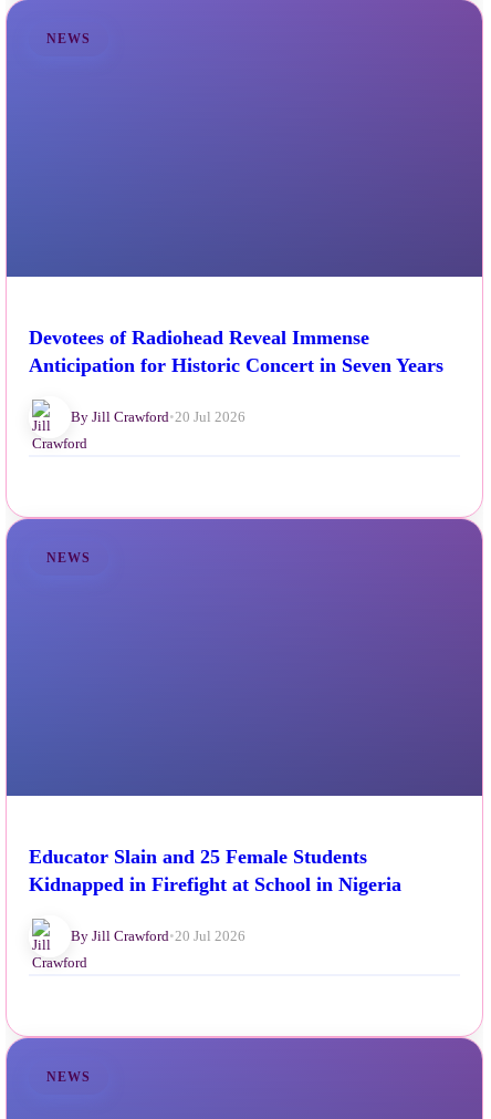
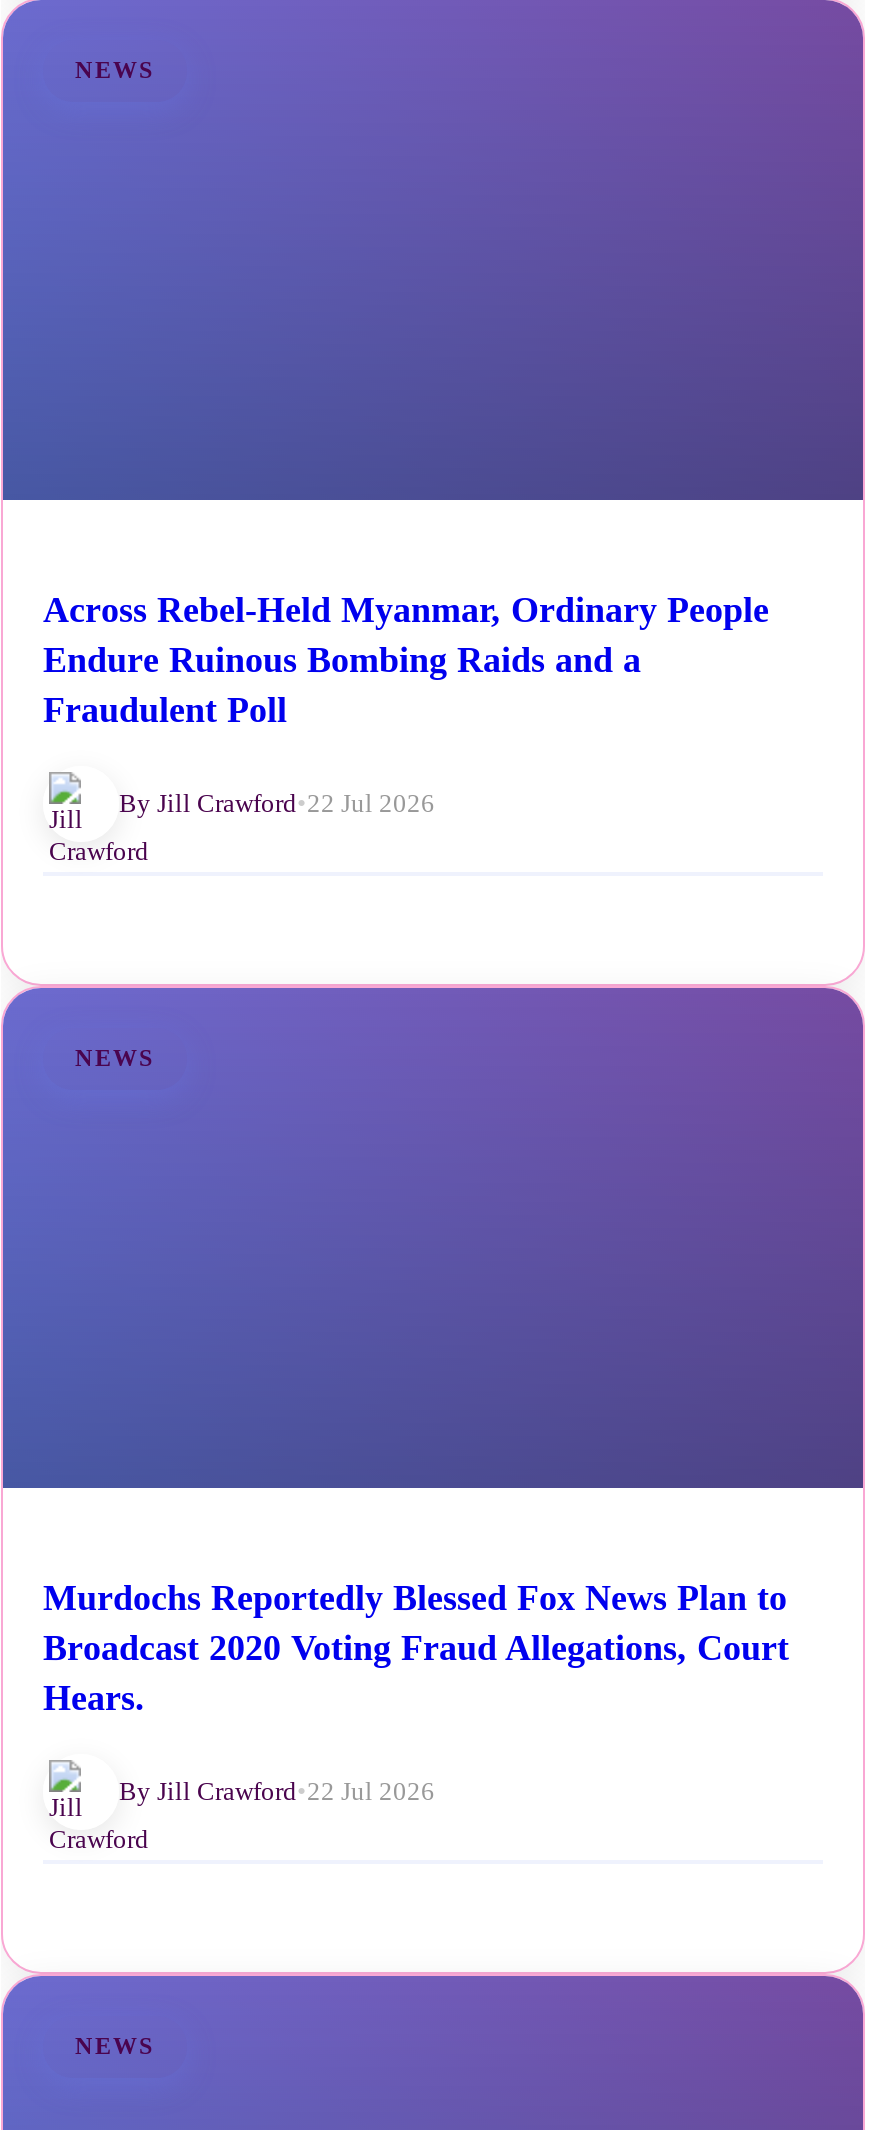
- Devotees of Radiohead Reveal Immense
- Anticipation for Historic Concert in Seven Years
+ Across Rebel-Held Myanmar, Ordinary People
+ Endure Ruinous Bombing Raids and a
+ Fraudulent Poll

- By Jill Crawford • 20 Jul 2026
+ By Jill Crawford • 22 Jul 2026

- Educator Slain and 25 Female Students
- Kidnapped in Firefight at School in Nigeria
+ Murdochs Reportedly Blessed Fox News Plan to
+ Broadcast 2020 Voting Fraud Allegations, Court
+ Hears.

- By Jill Crawford • 20 Jul 2026
+ By Jill Crawford • 22 Jul 2026
